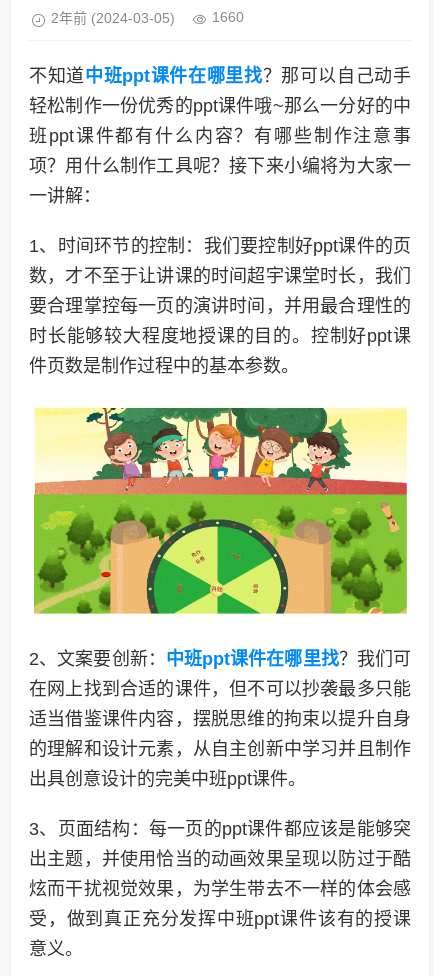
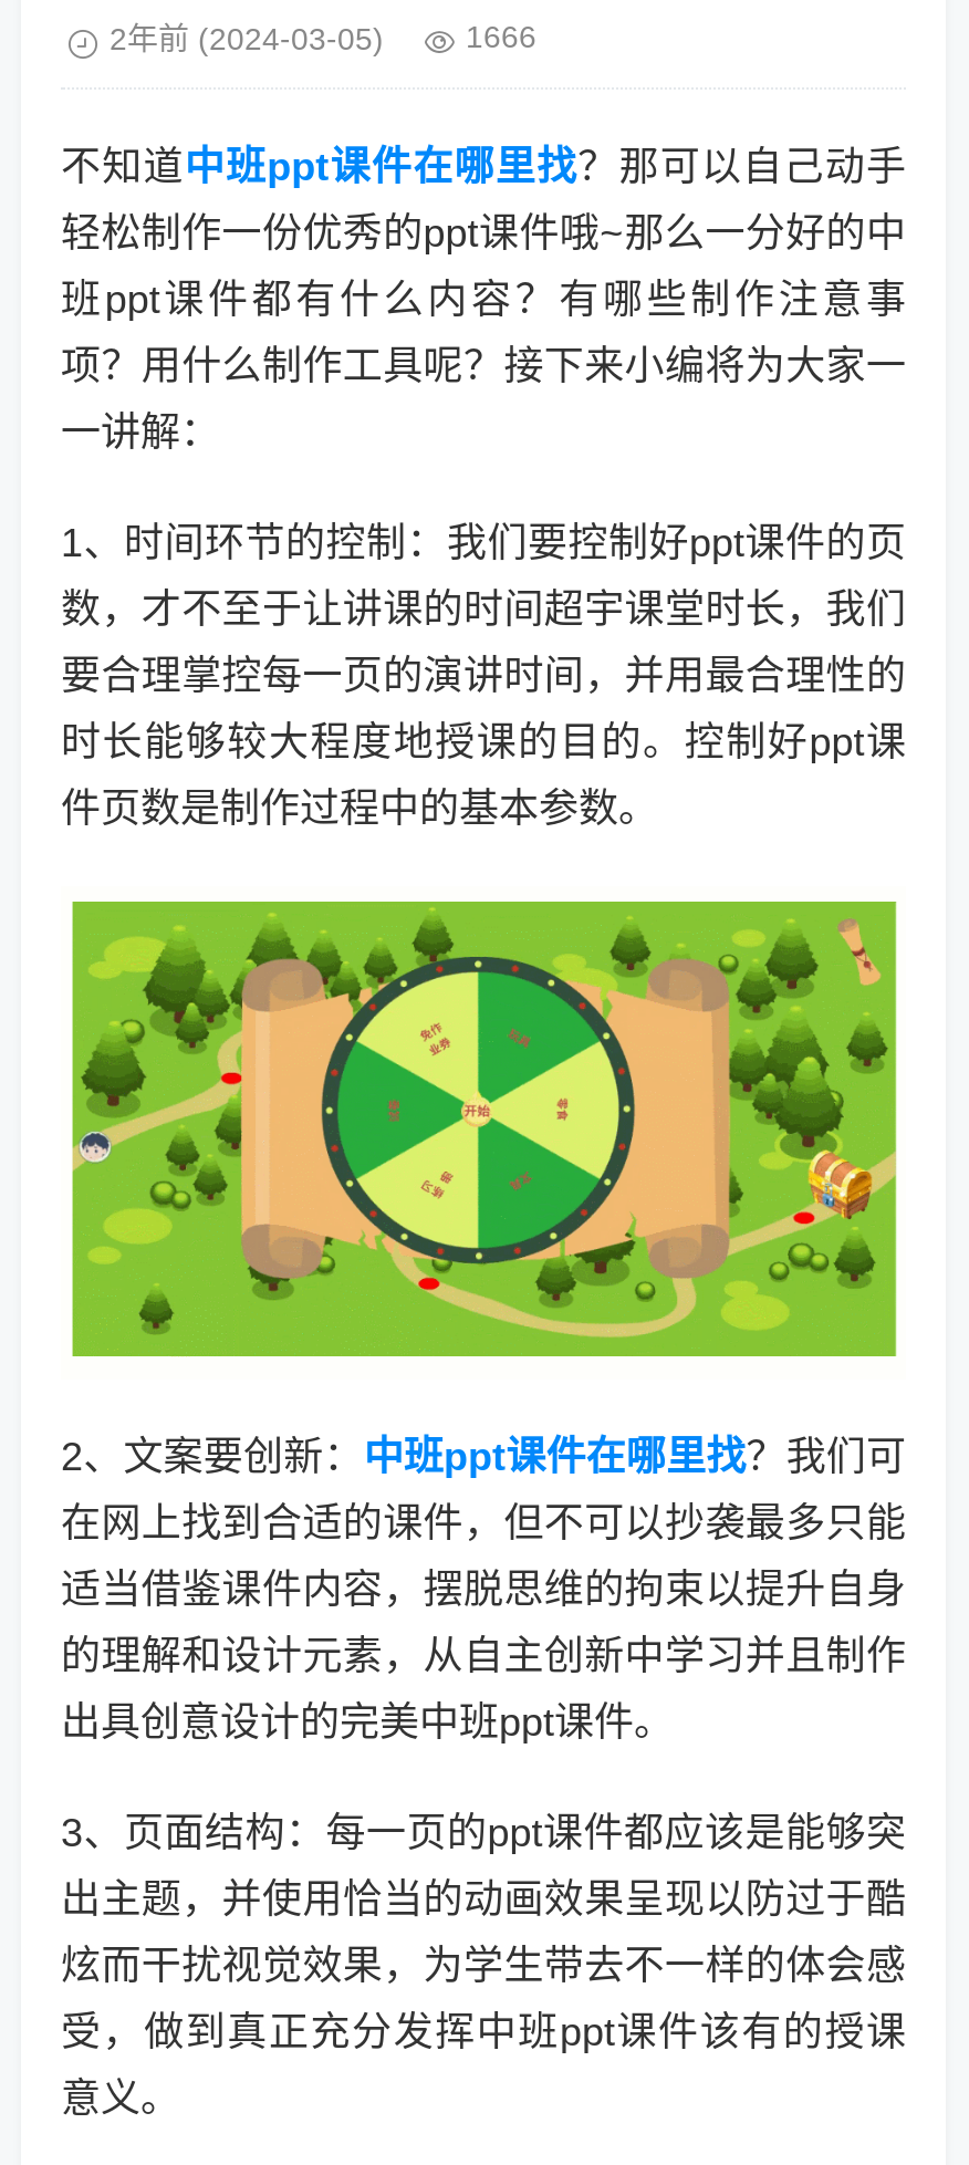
- 1660
+ 1666

- [image]
+ [image]
